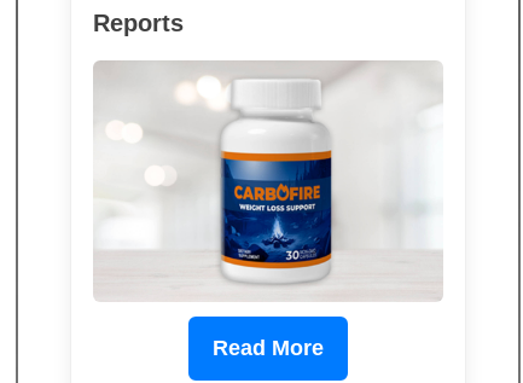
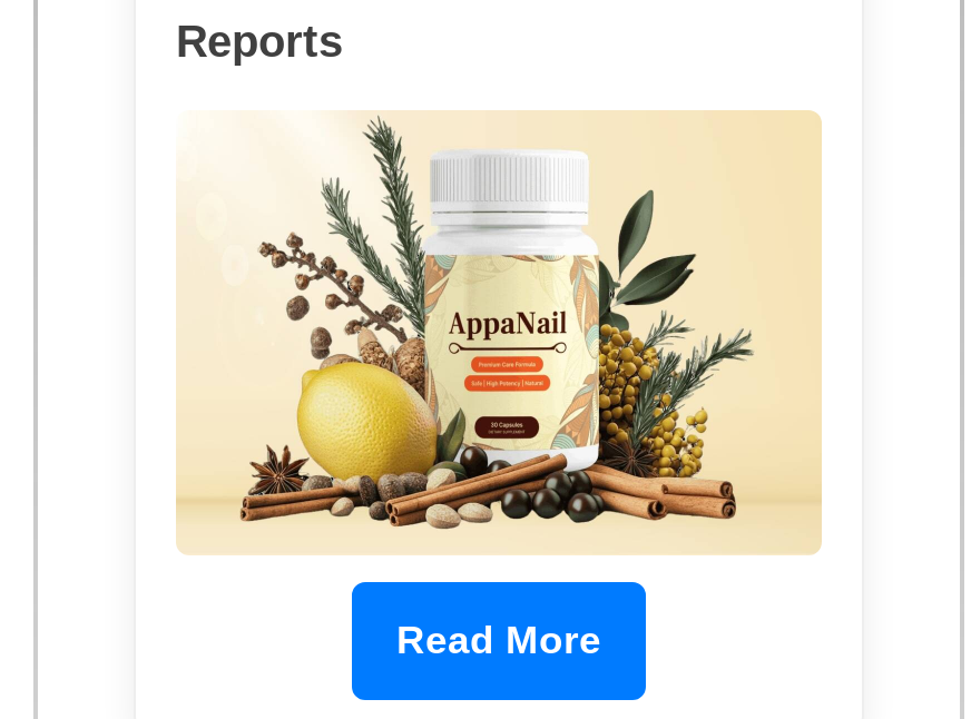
- [image]
+ [image]
